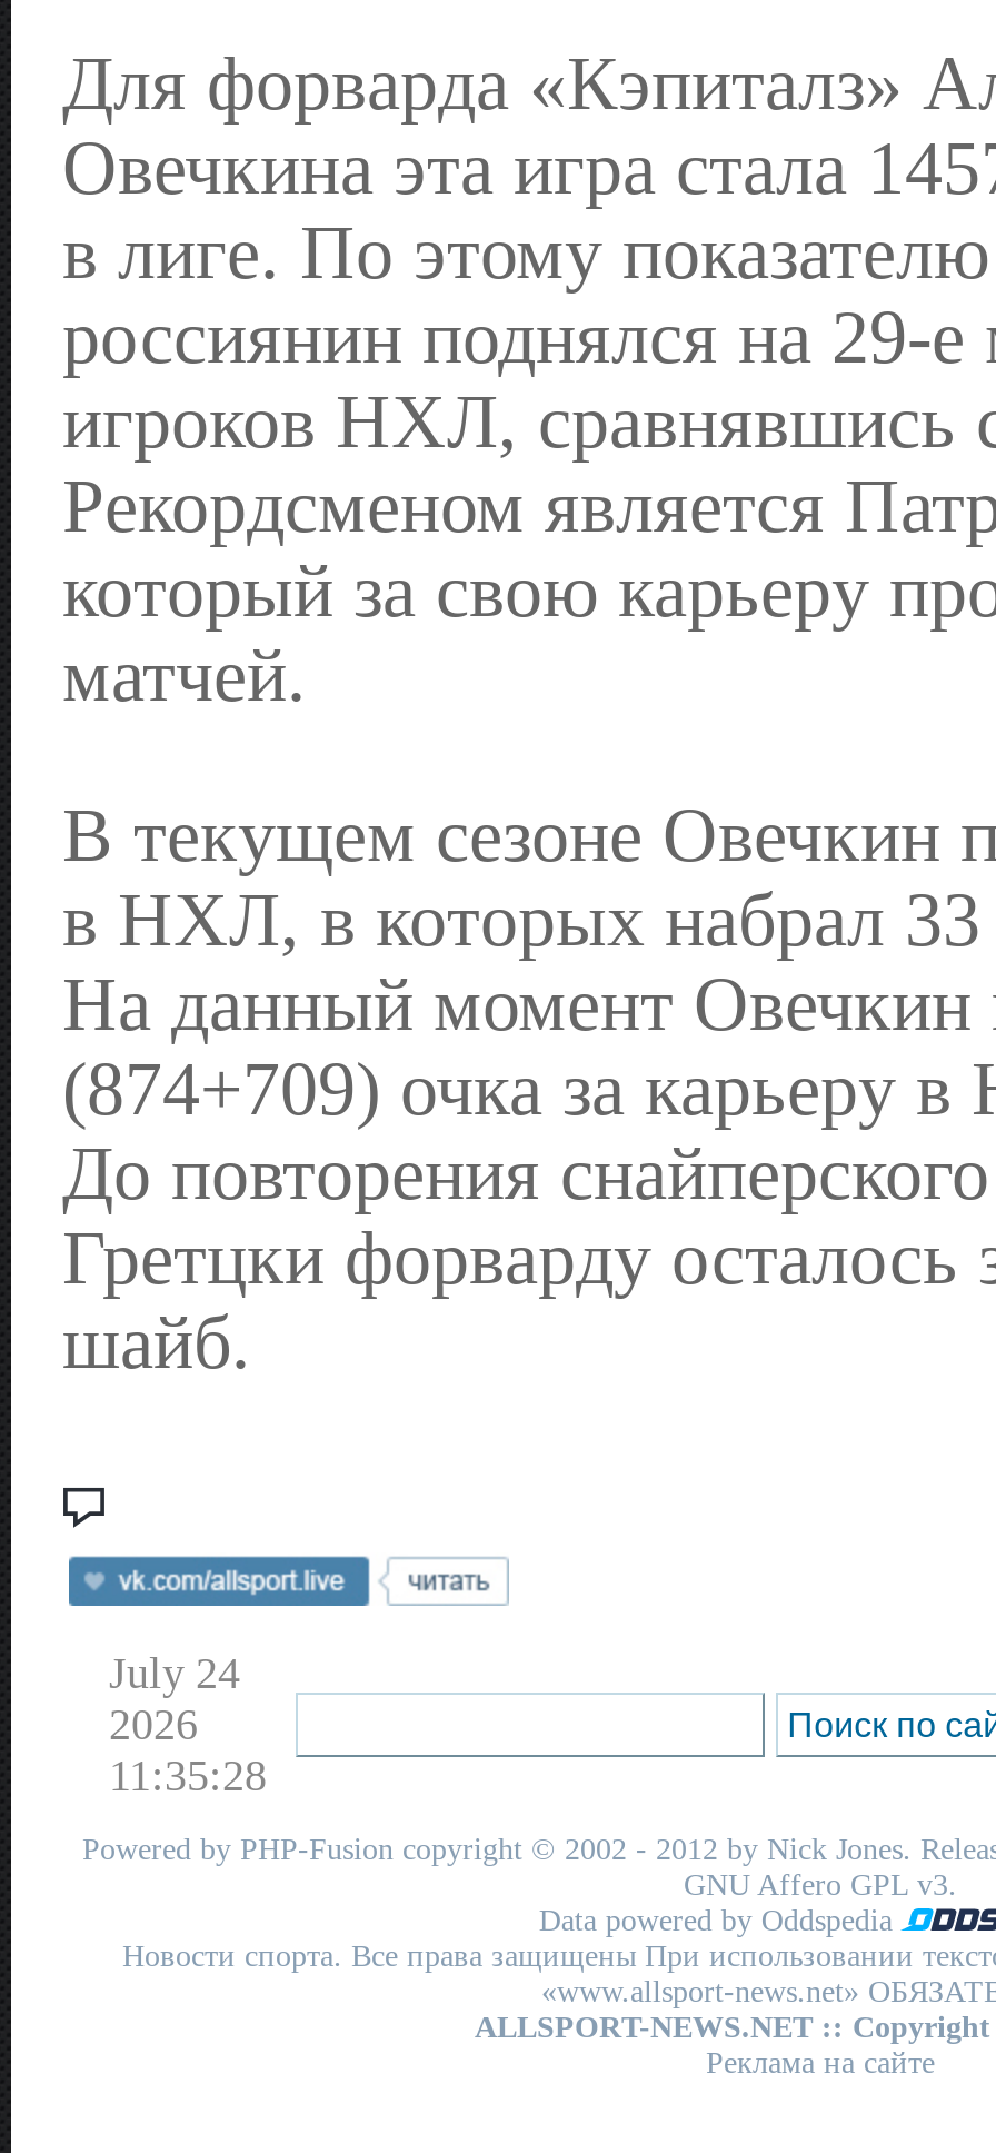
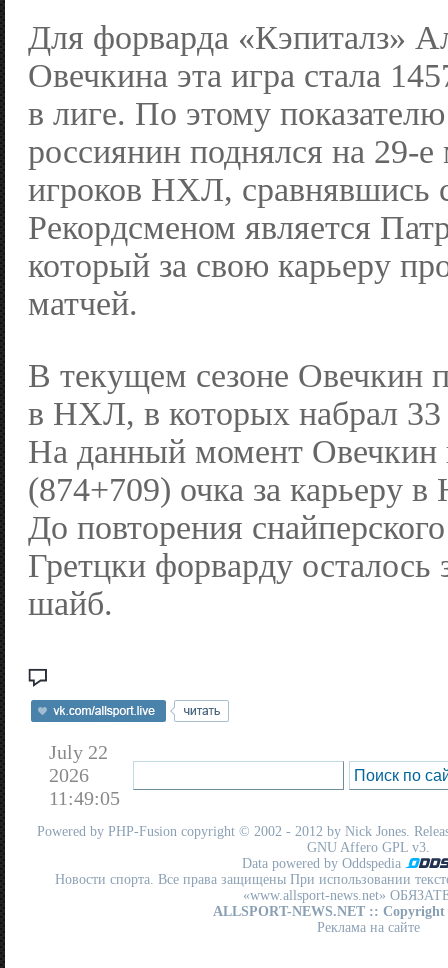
- July 24
+ July 22

- 11:35:28
+ 11:49:05
